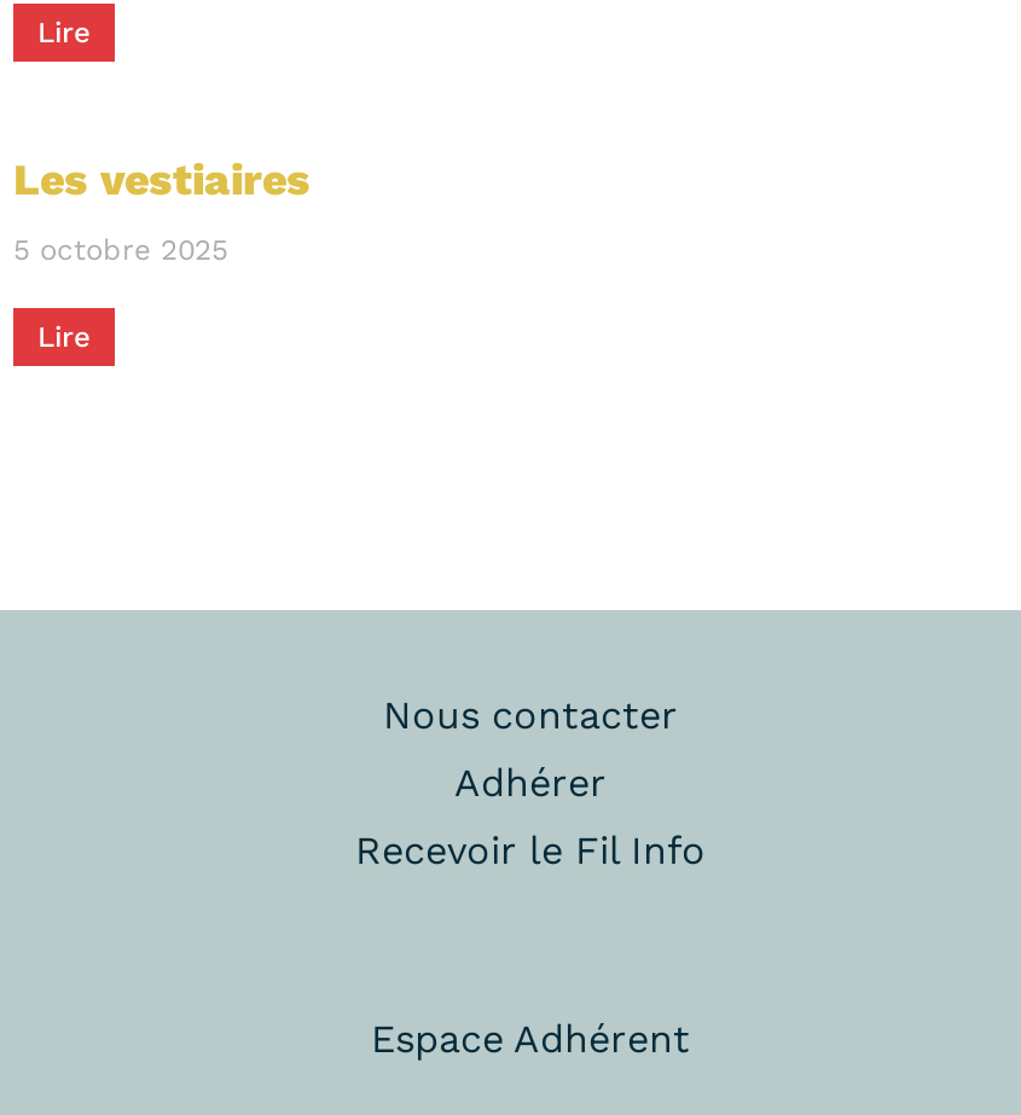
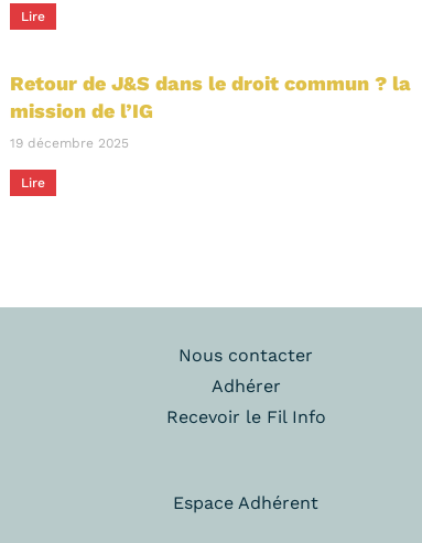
- Les vestiaires
+ Retour de J&S dans le droit commun ? la
+ mission de l’IG

- 5 octobre 2025
+ 19 décembre 2025
